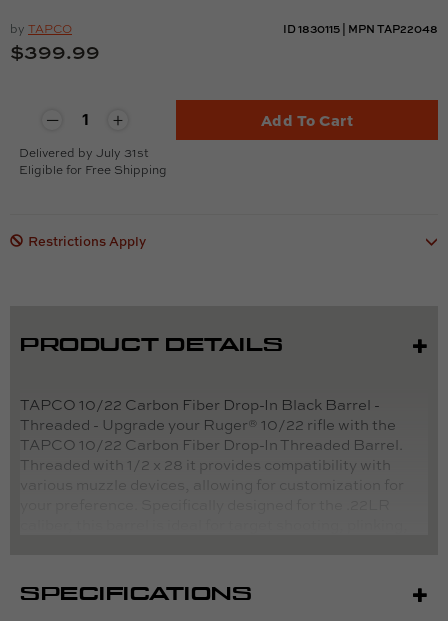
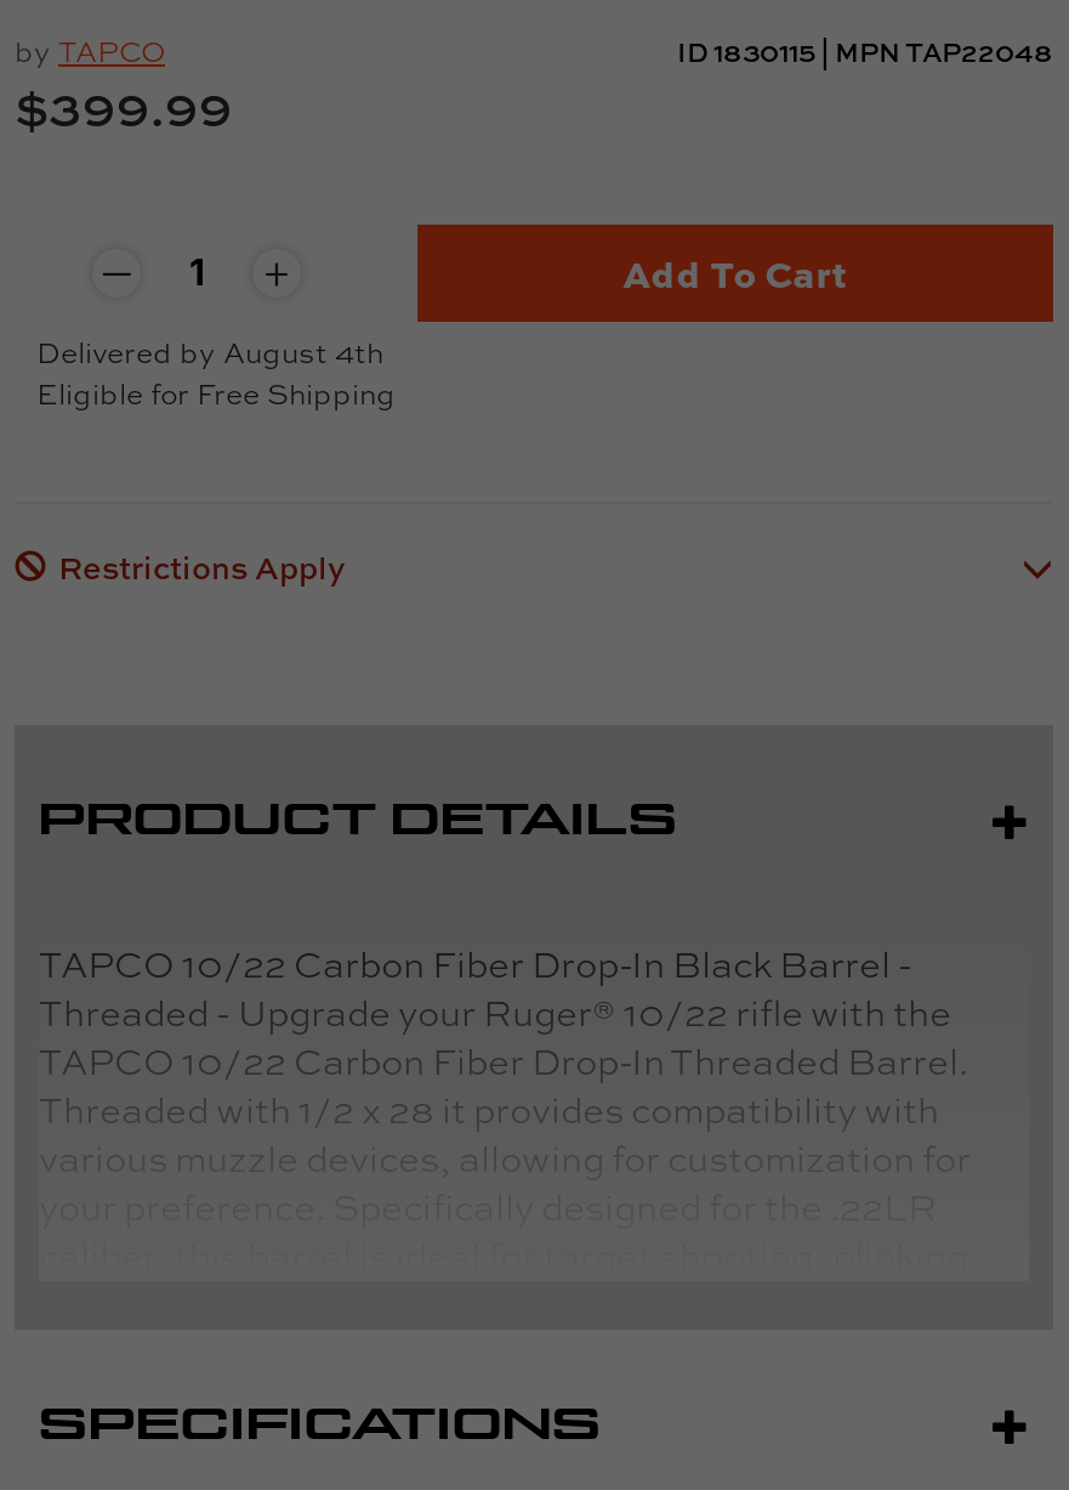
- Delivered by July 31st
+ Delivered by August 4th
